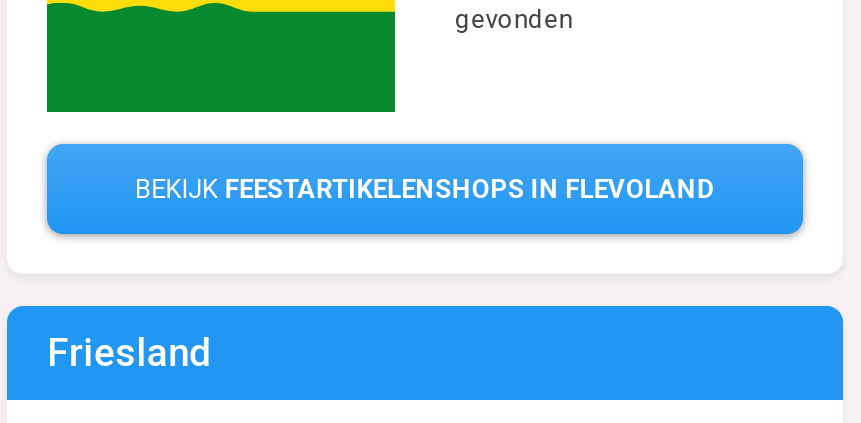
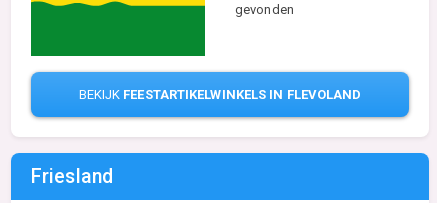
- BEKIJK FEESTARTIKELENSHOPS IN FLEVOLAND
+ BEKIJK FEESTARTIKELWINKELS IN FLEVOLAND
